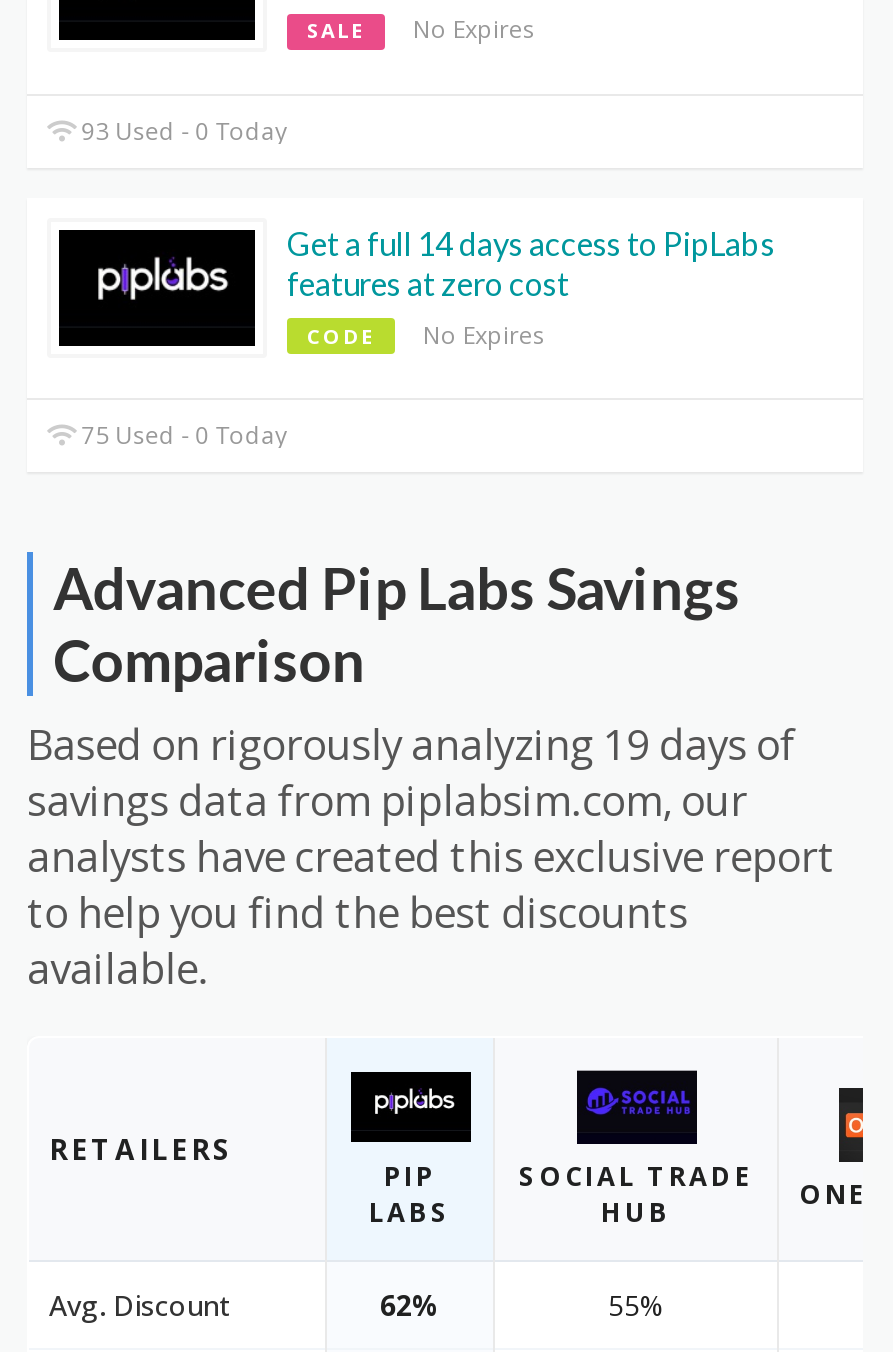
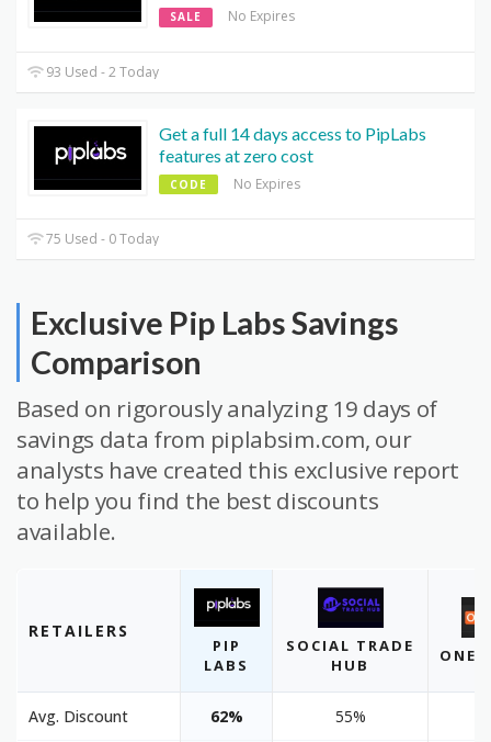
- 93 Used - 0 Today
+ 93 Used - 2 Today

- Advanced Pip Labs Savings
+ Exclusive Pip Labs Savings
